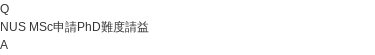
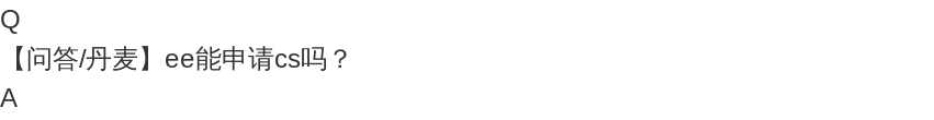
- NUS MSc申請PhD難度請益
+ 【问答/丹麦】ee能申请cs吗？
